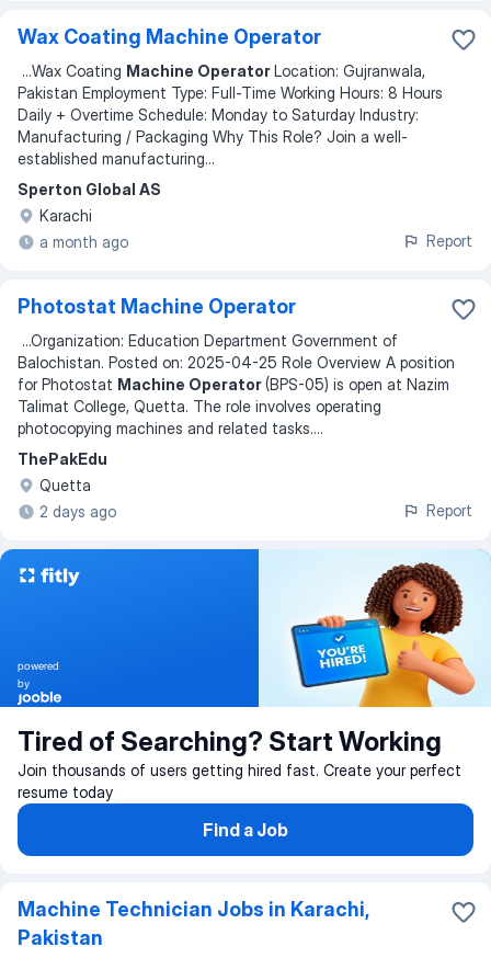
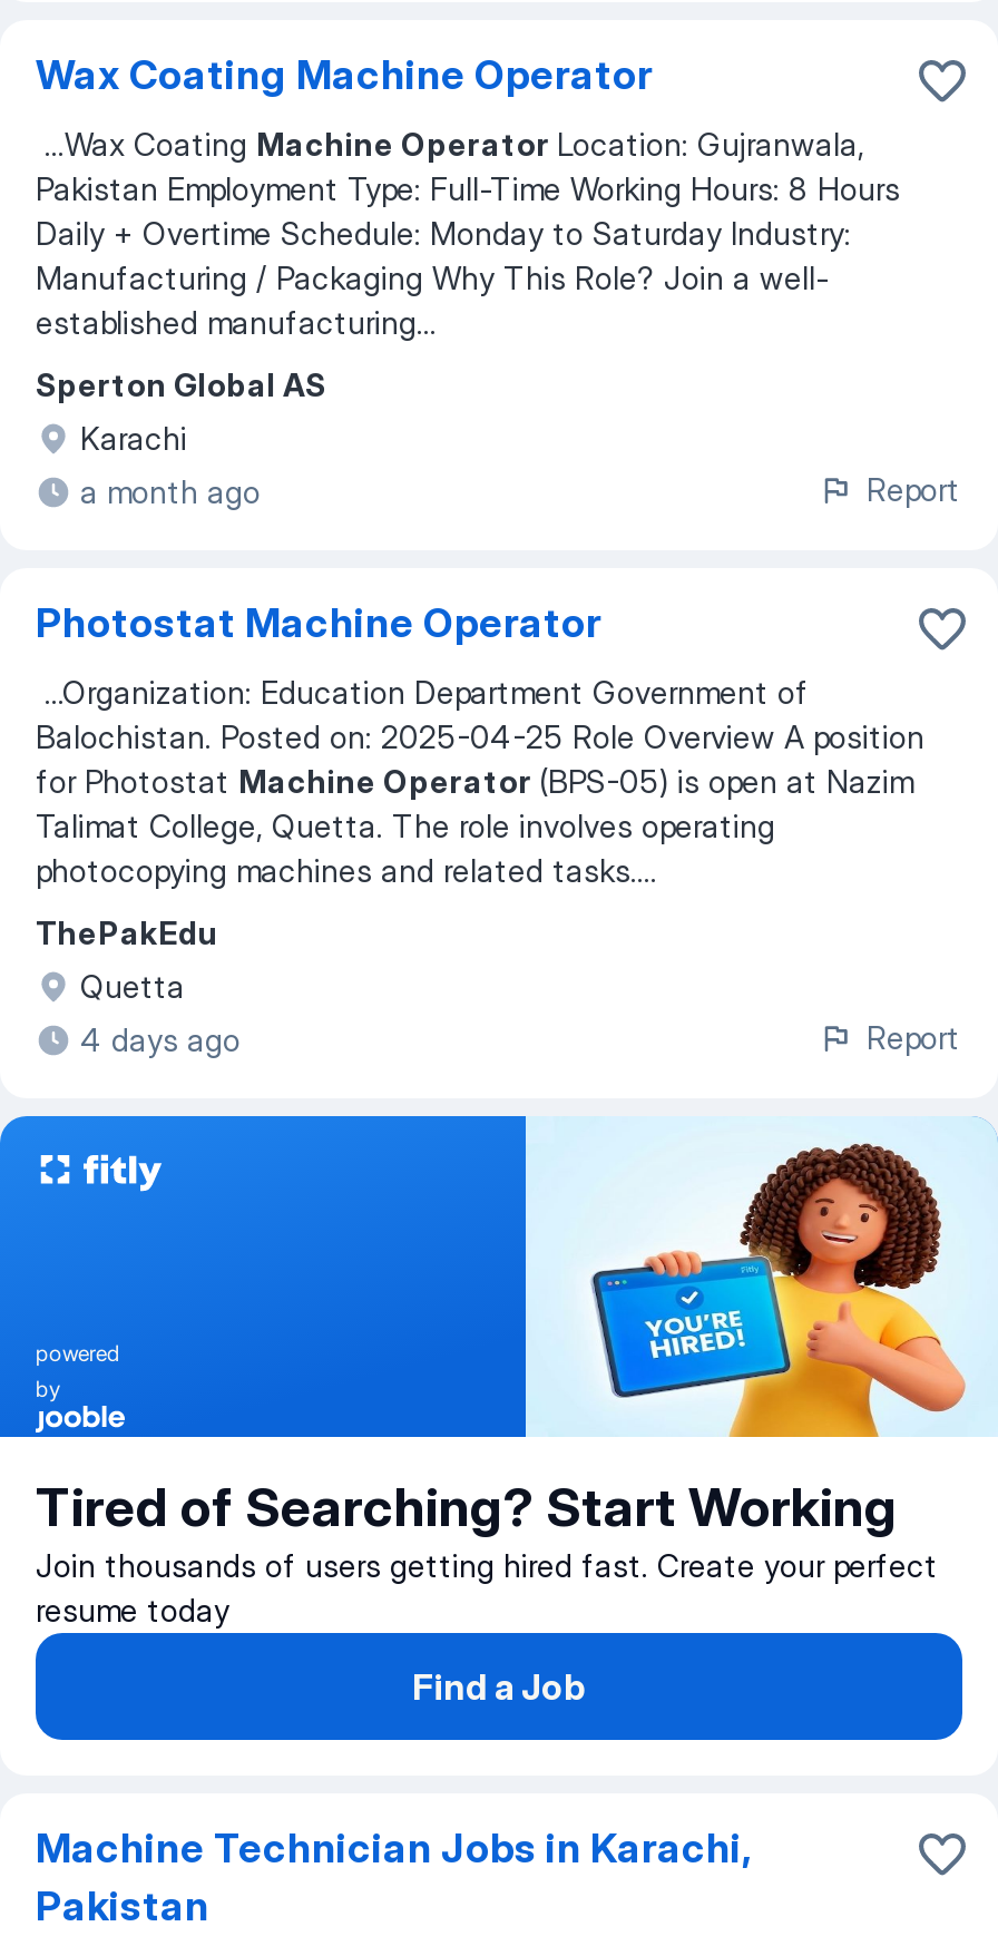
- 2 days ago
+ 4 days ago
